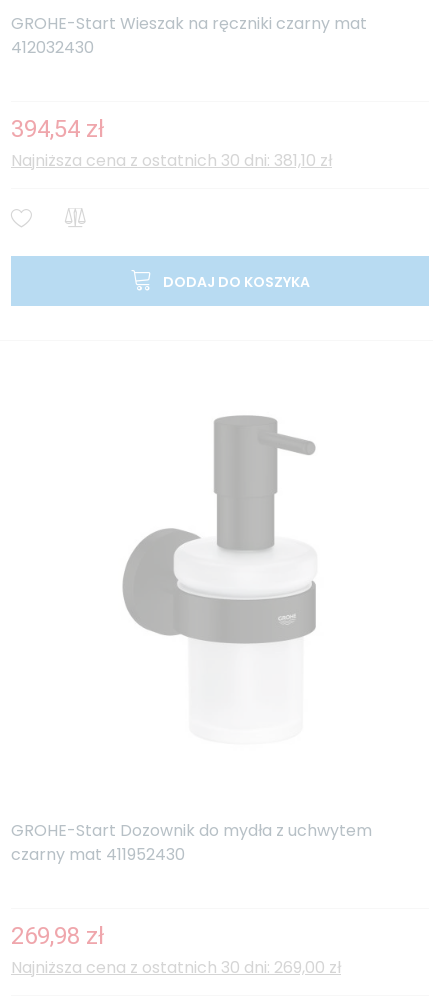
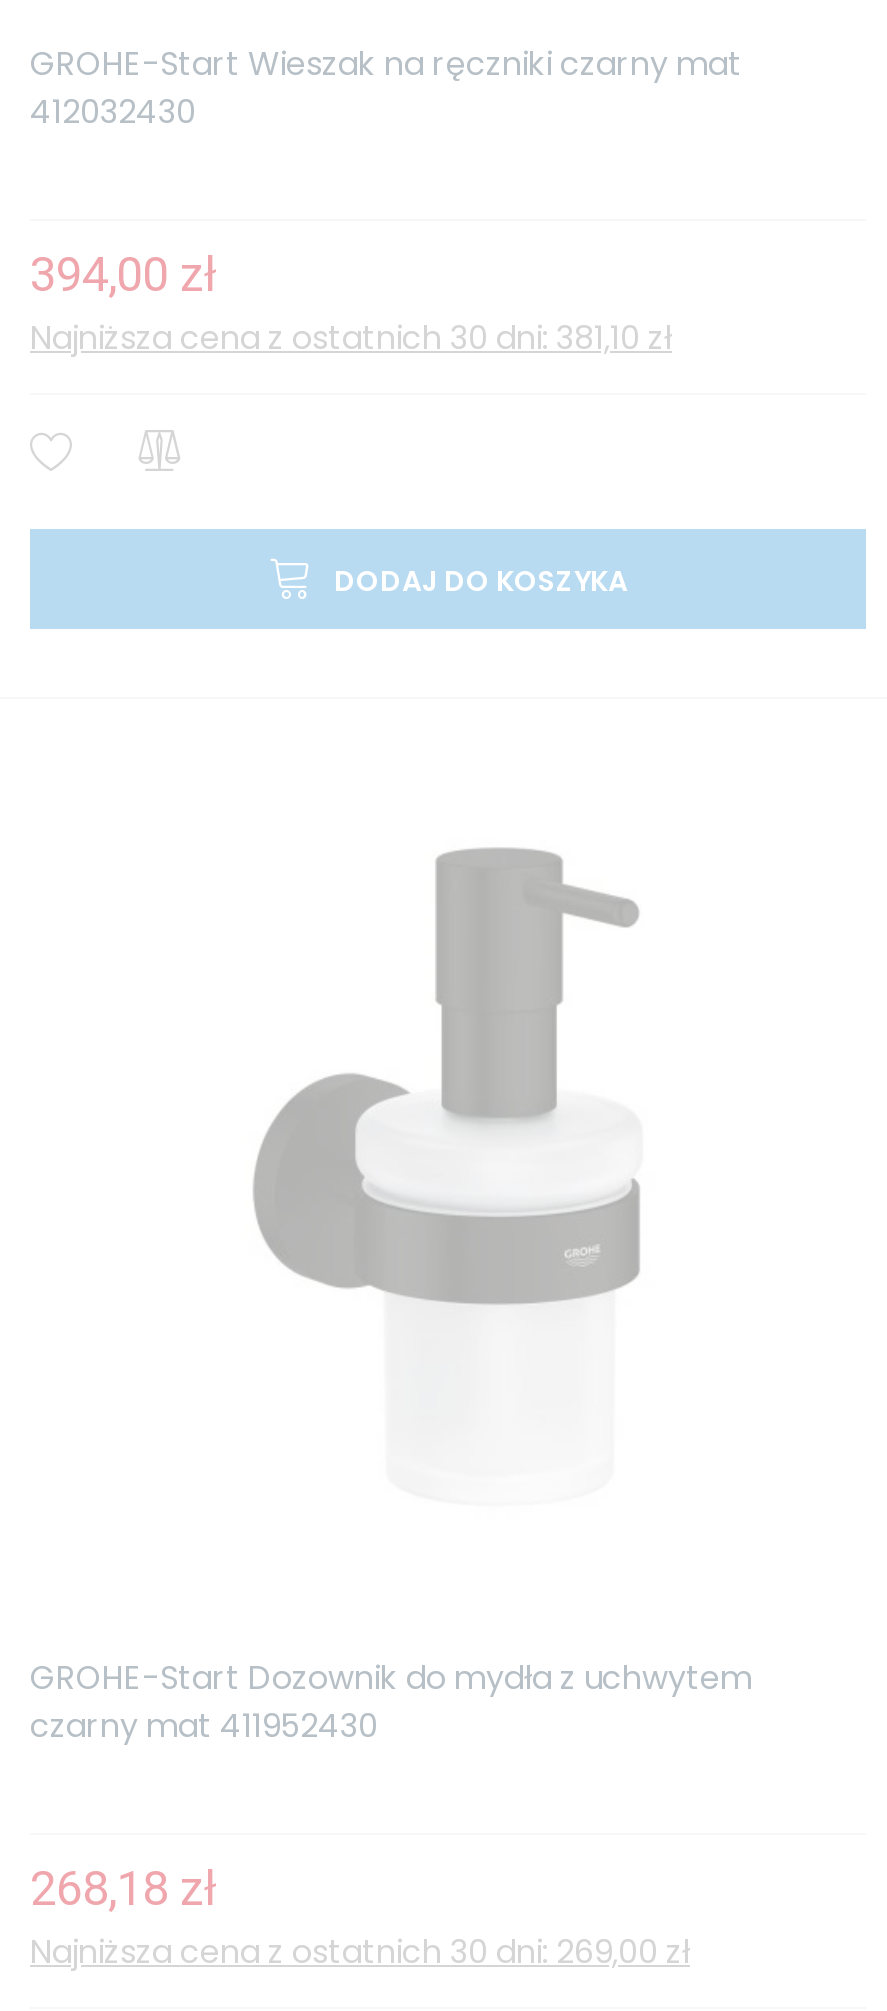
- 394,54 zł
+ 394,00 zł

- 269,98 zł
+ 268,18 zł
